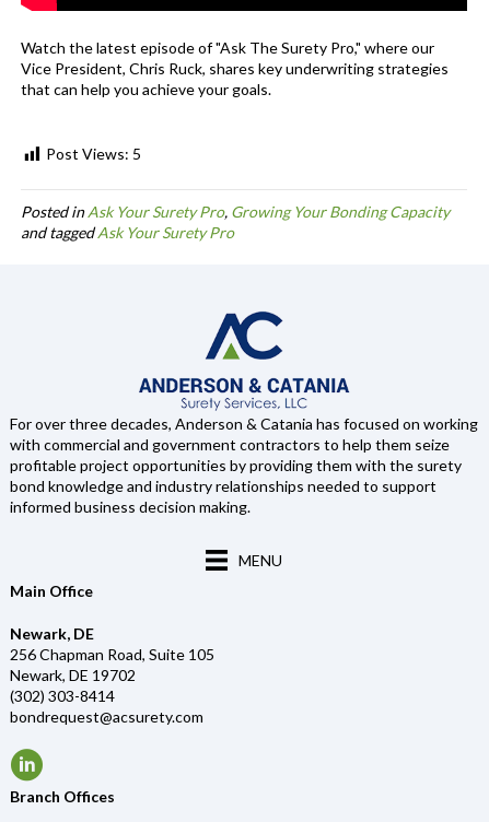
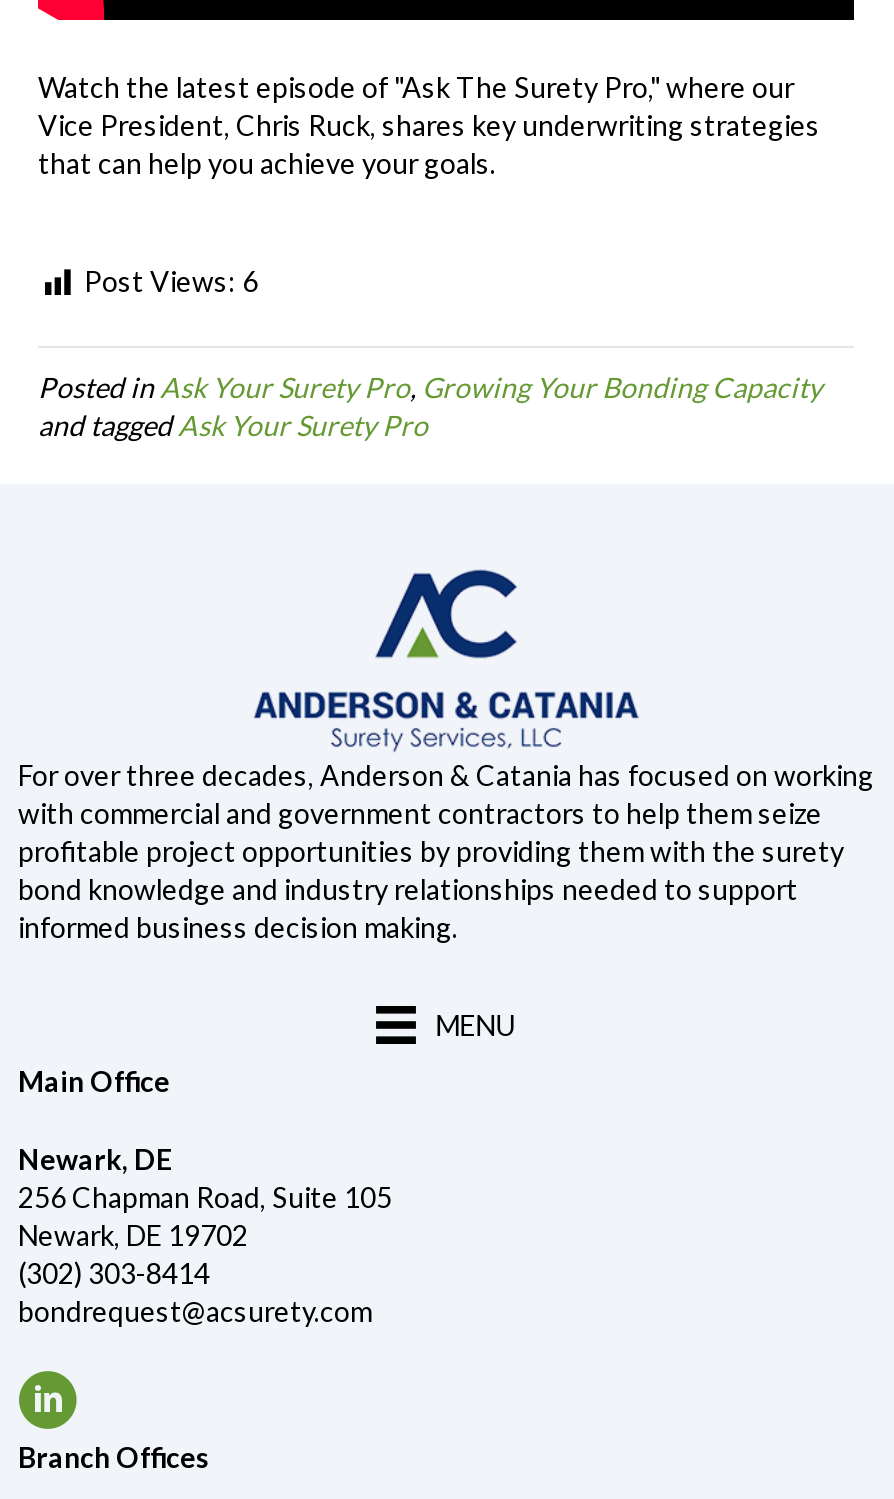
- Post Views: 5
+ Post Views: 6
